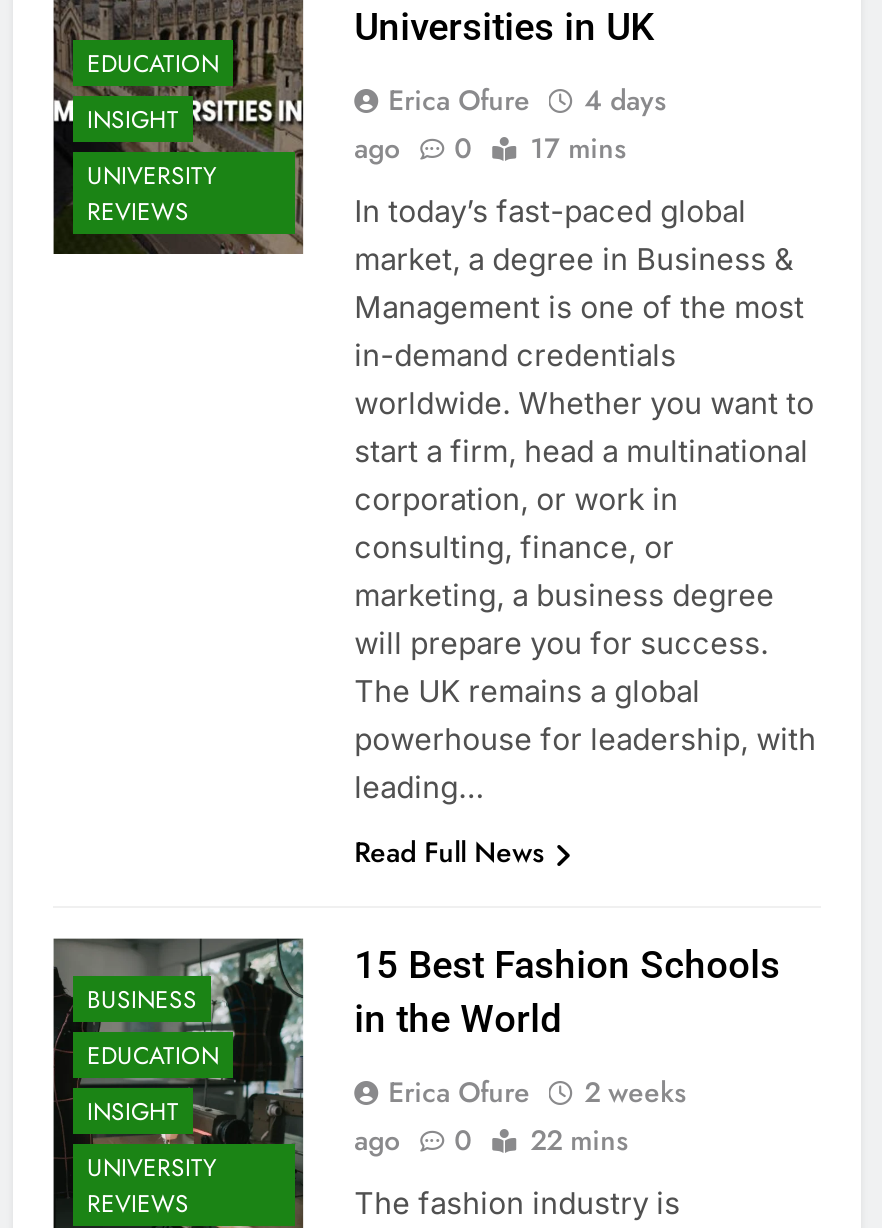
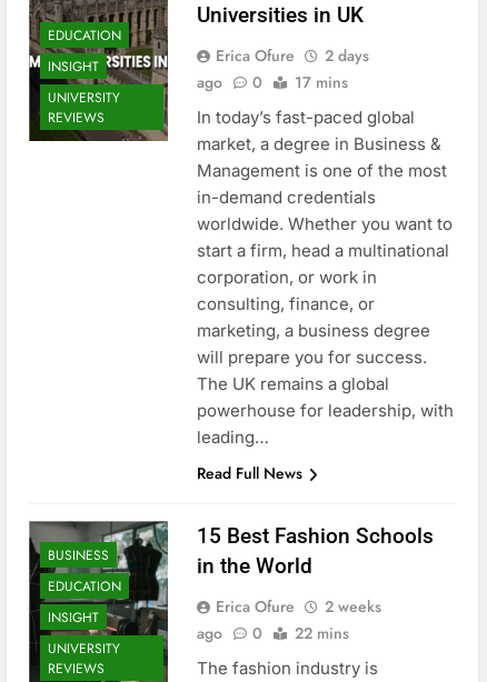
- Erica Ofure 4 days
+ Erica Ofure 2 days
